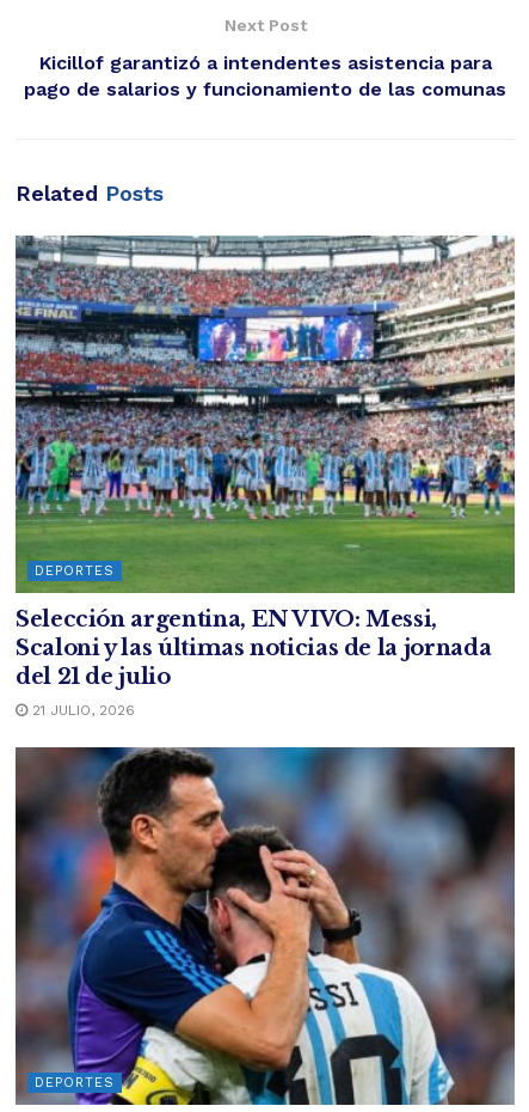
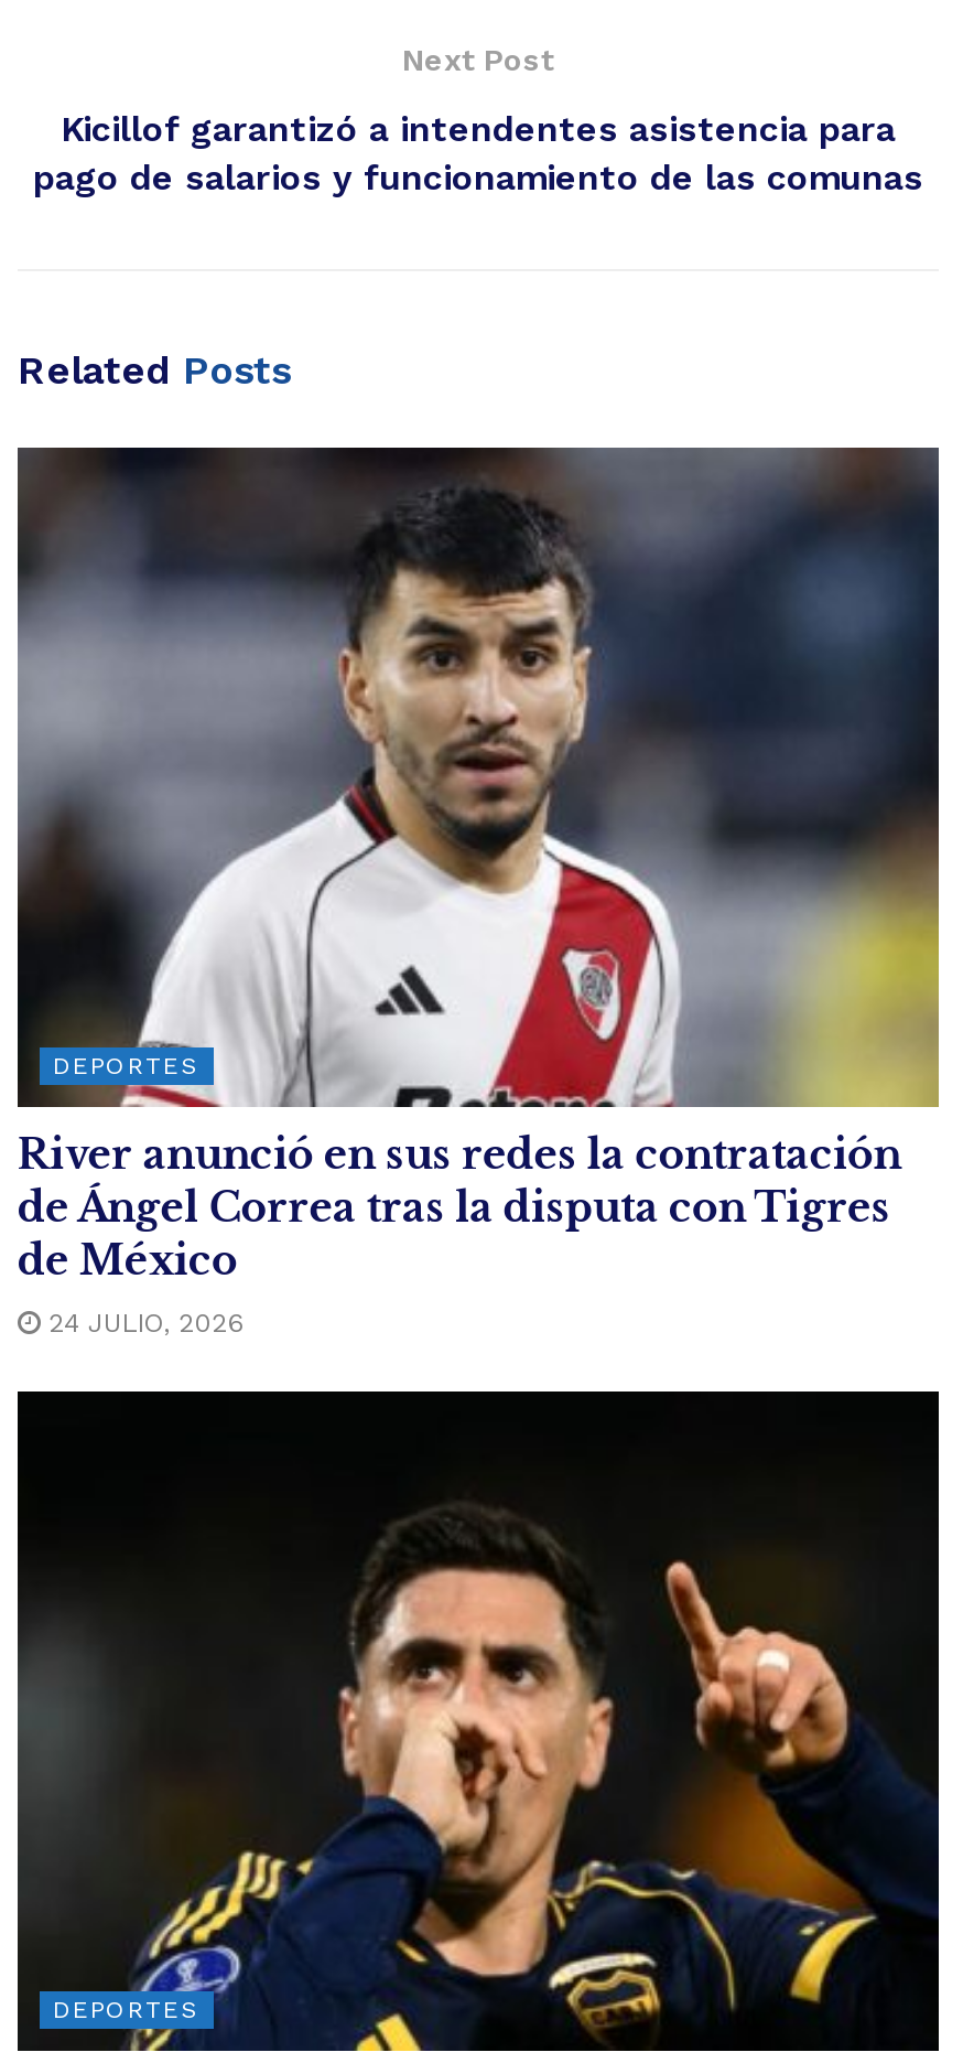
- [image]
- Selección argentina, EN VIVO: Messi,
- Scaloni y las últimas noticias de la jornada
- del 21 de julio
+ [image]
+ River anunció en sus redes la contratación
+ de Ángel Correa tras la disputa con Tigres
+ de México

- 21 JULIO, 2026
+ 24 JULIO, 2026

- [image]
+ [image]
